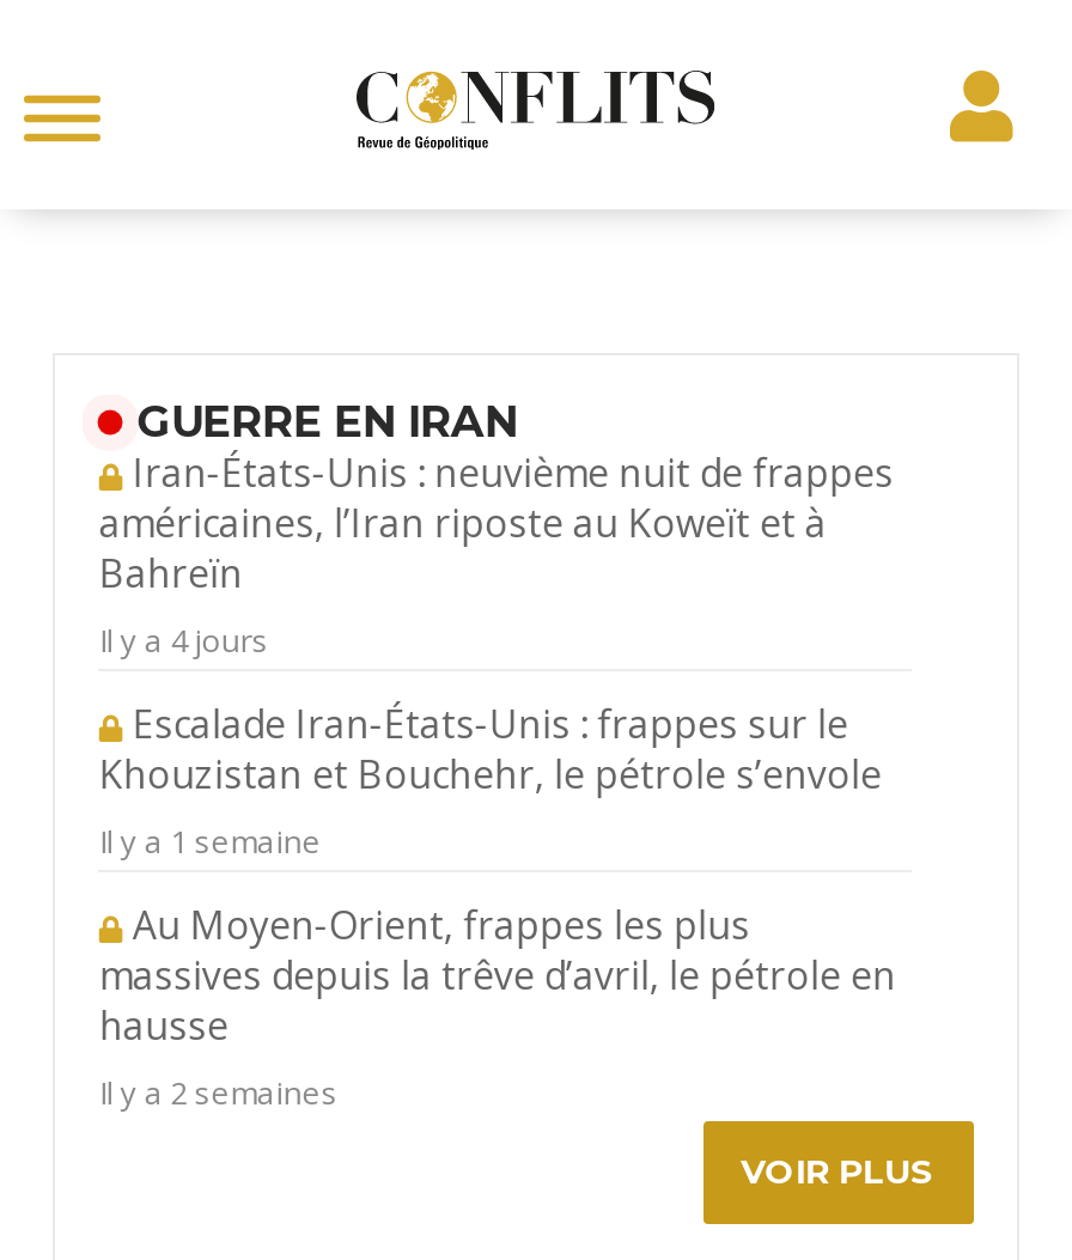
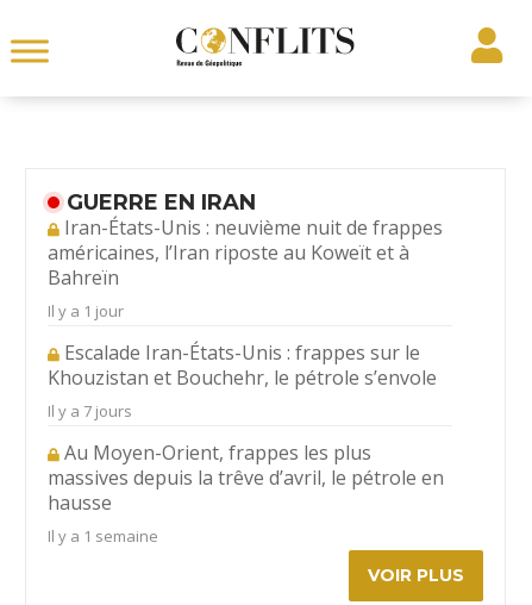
- Il y a 4 jours
+ Il y a 1 jour

- Il y a 1 semaine
+ Il y a 7 jours

- Il y a 2 semaines
+ Il y a 1 semaine
